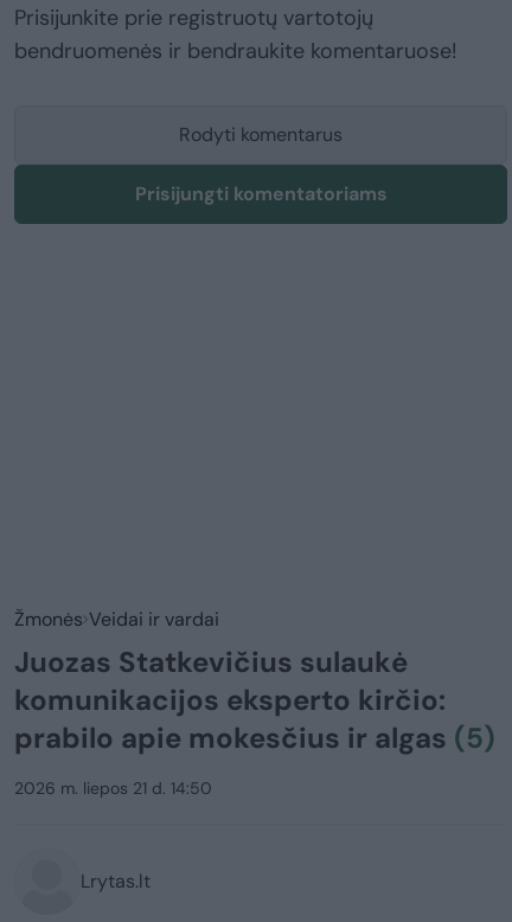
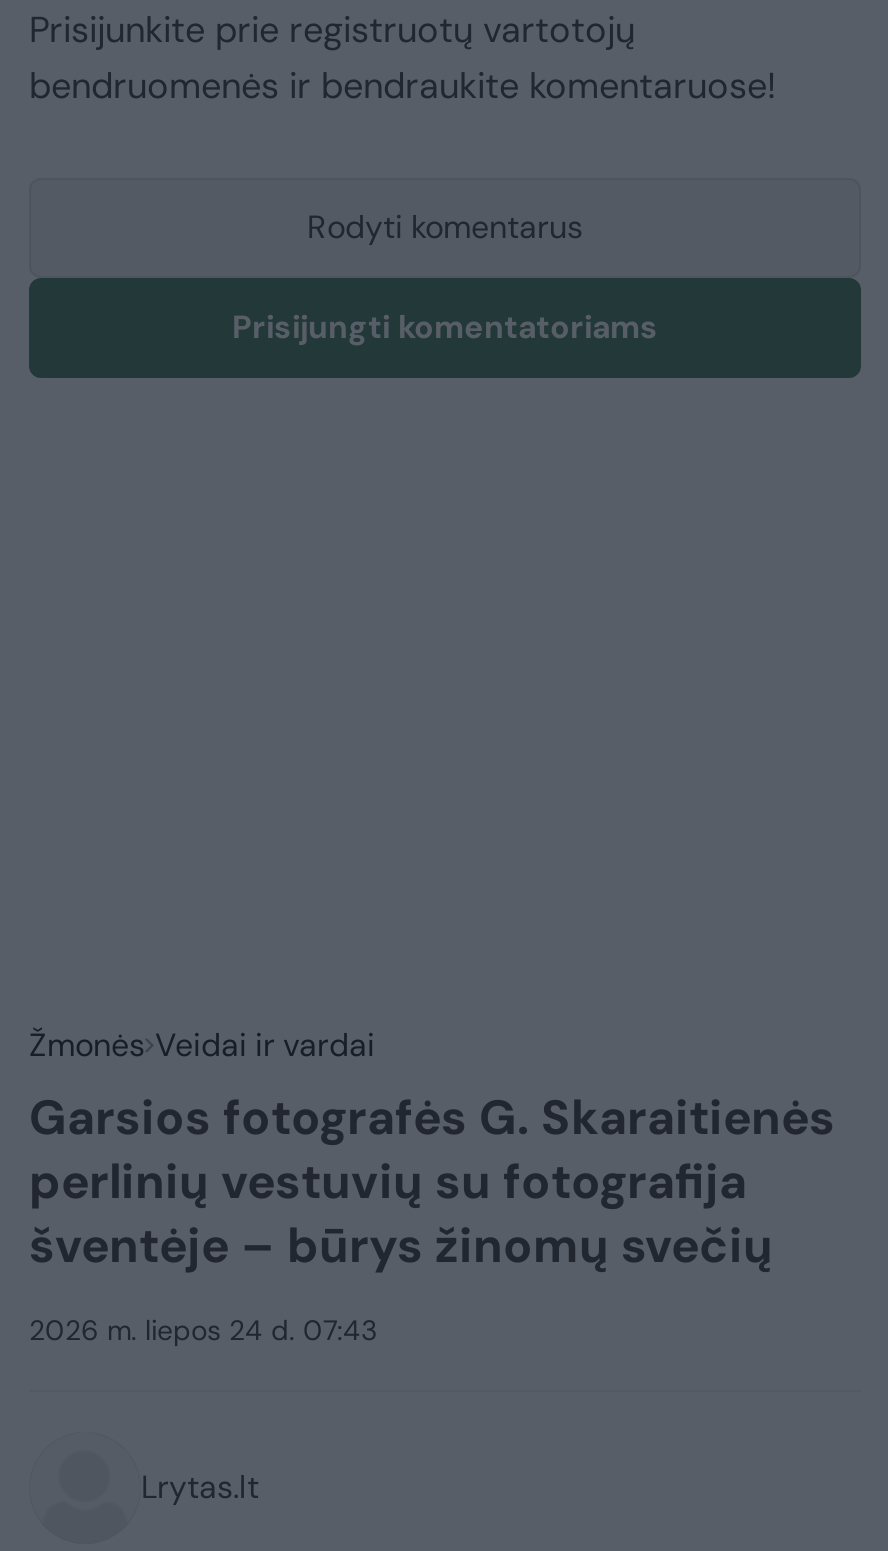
- Juozas Statkevičius sulaukė
- komunikacijos eksperto kirčio:
- prabilo apie mokesčius ir algas (5)
+ Garsios fotografės G. Skaraitienės
+ perlinių vestuvių su fotografija
+ šventėje – būrys žinomų svečių

- 2026 m. liepos 21 d. 14:50
+ 2026 m. liepos 24 d. 07:43
